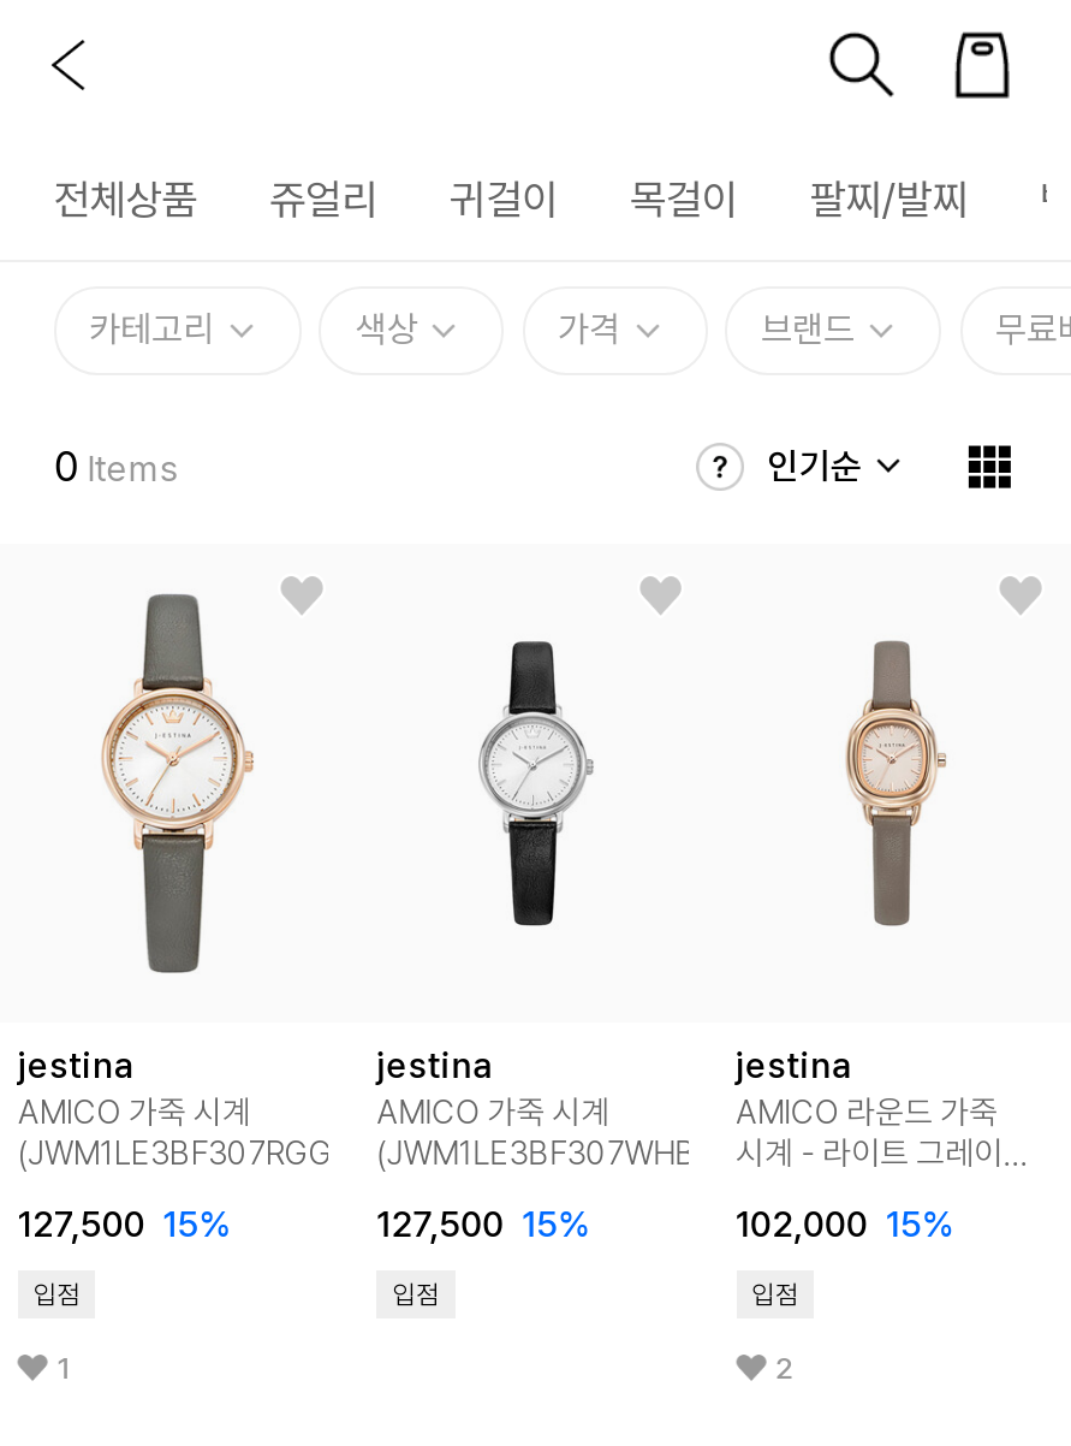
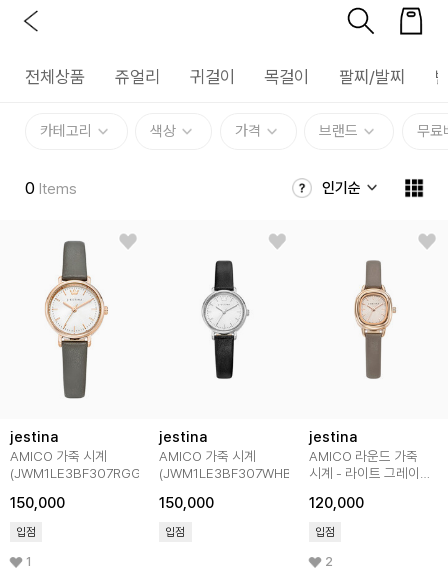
- 127,500 15%
+ 150,000

- 127,500 15%
+ 150,000

- 102,000 15%
+ 120,000
